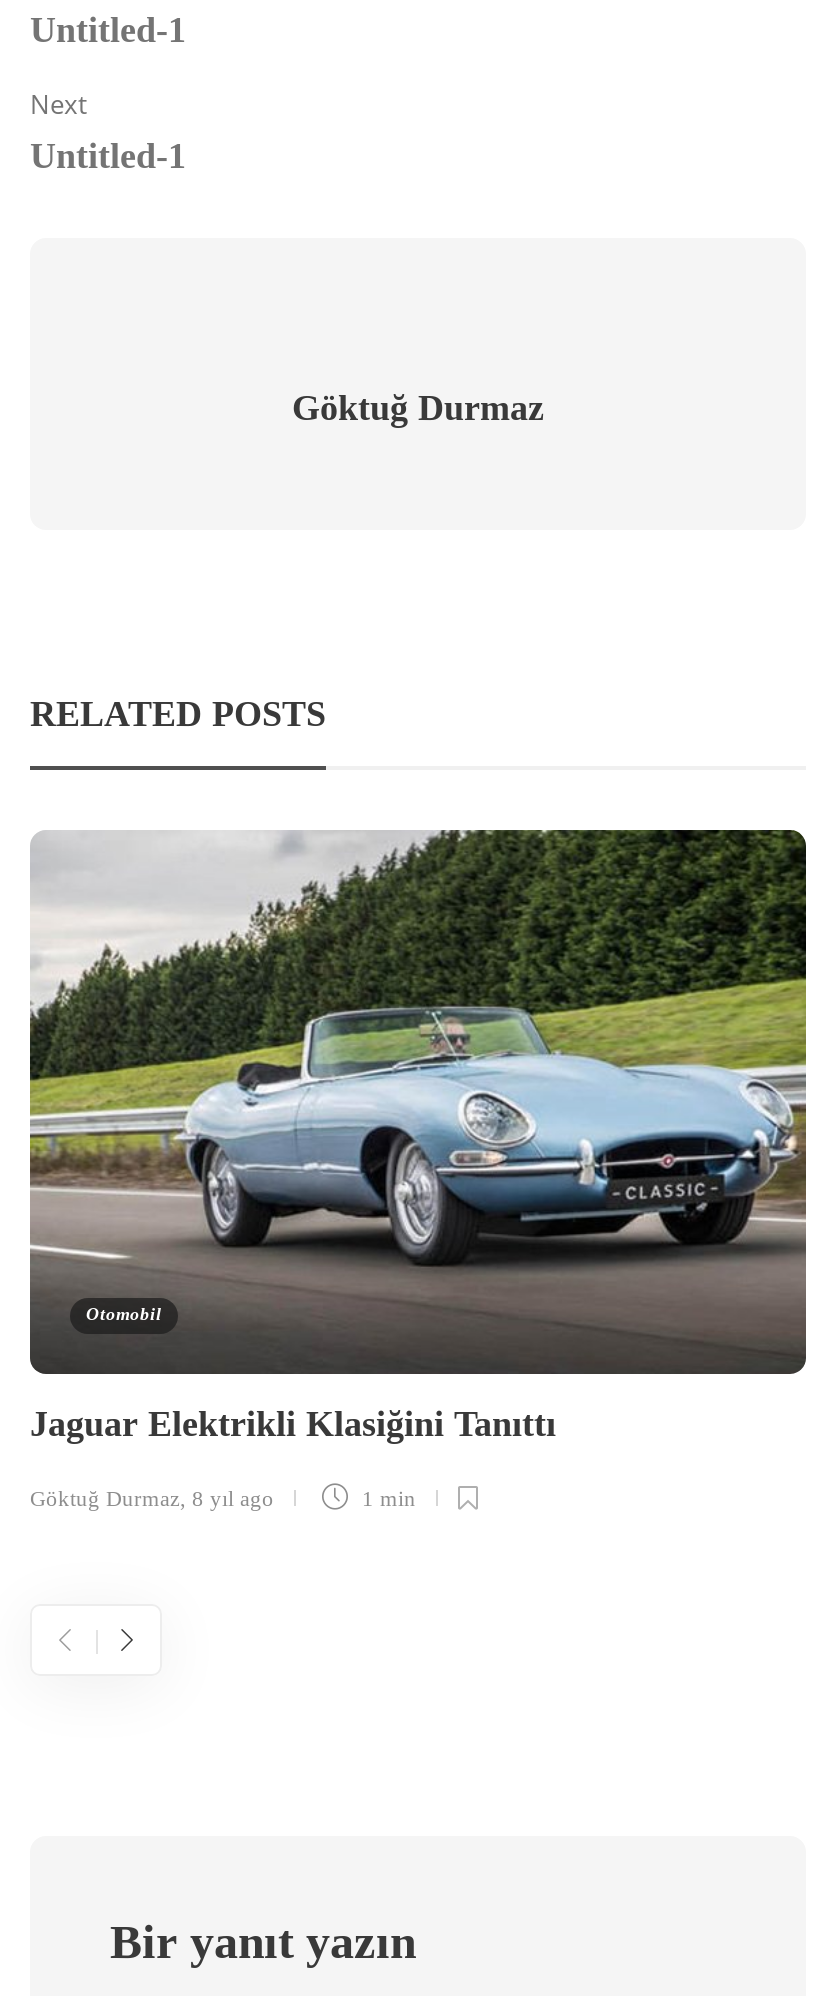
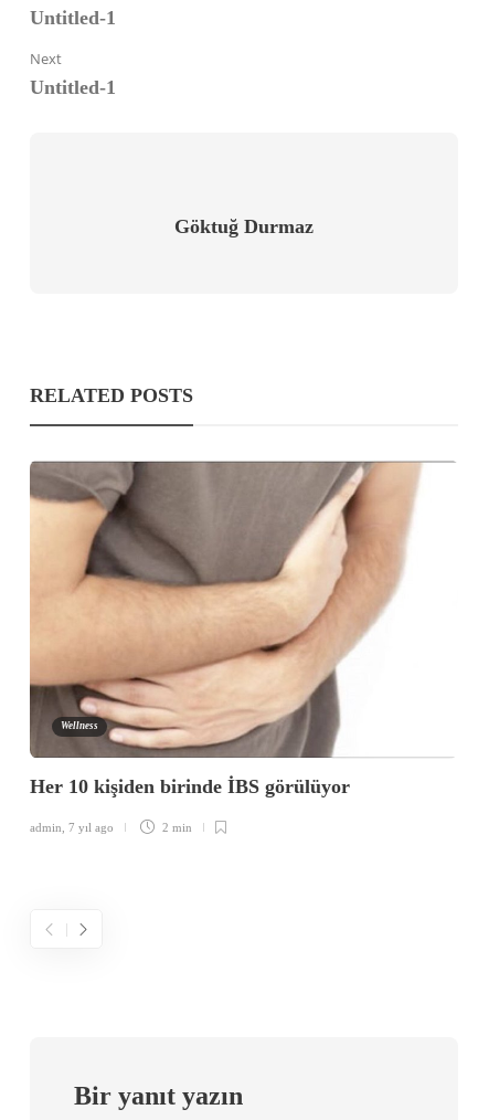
- [image]
- Otomobil
+ [image]
+ Wellness

- Jaguar Elektrikli Klasiğini Tanıttı
+ Her 10 kişiden birinde İBS görülüyor

- Göktuğ Durmaz, 8 yıl ago
- 1 min
+ admin, 7 yıl ago
+ 2 min
